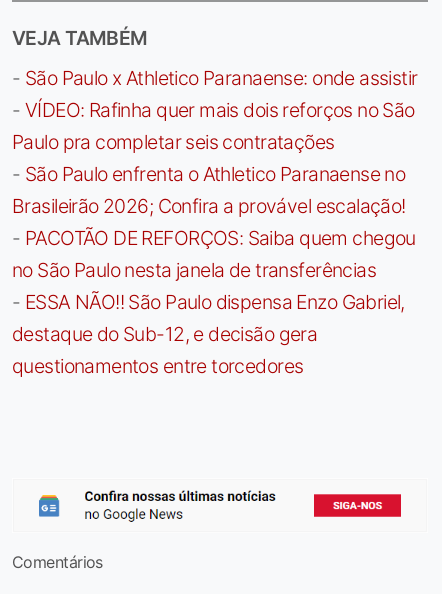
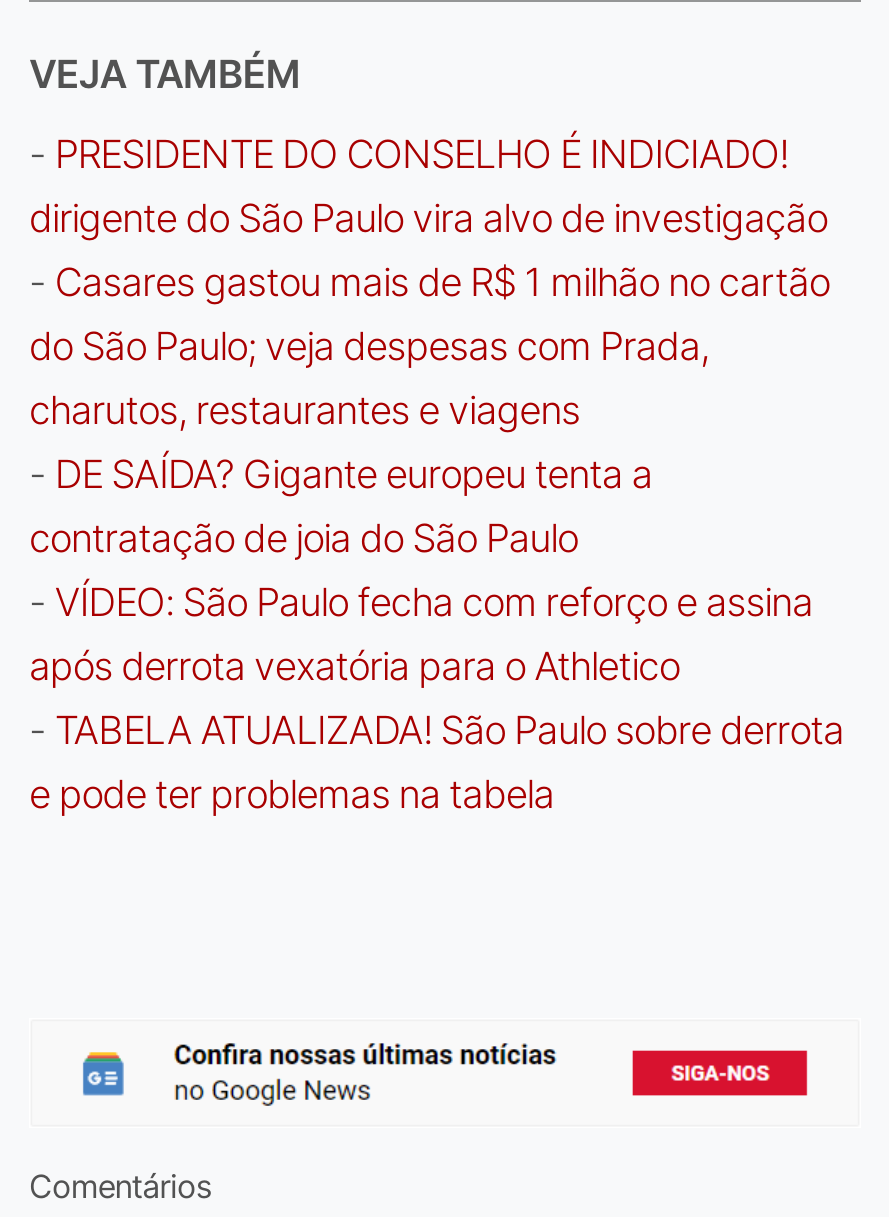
- - São Paulo x Athletico Paranaense: onde assistir
- - VÍDEO: Rafinha quer mais dois reforços no São
- Paulo pra completar seis contratações
- - São Paulo enfrenta o Athletico Paranaense no
- Brasileirão 2026; Confira a provável escalação!
- - PACOTÃO DE REFORÇOS: Saiba quem chegou
- no São Paulo nesta janela de transferências
- - ESSA NÃO!! São Paulo dispensa Enzo Gabriel,
- destaque do Sub-12, e decisão gera
- questionamentos entre torcedores
+ - PRESIDENTE DO CONSELHO É INDICIADO!
+ dirigente do São Paulo vira alvo de investigação
+ - Casares gastou mais de R$ 1 milhão no cartão
+ do São Paulo; veja despesas com Prada,
+ charutos, restaurantes e viagens
+ - DE SAÍDA? Gigante europeu tenta a
+ contratação de joia do São Paulo
+ - VÍDEO: São Paulo fecha com reforço e assina
+ após derrota vexatória para o Athletico
+ - TABELA ATUALIZADA! São Paulo sobre derrota
+ e pode ter problemas na tabela
